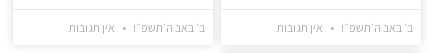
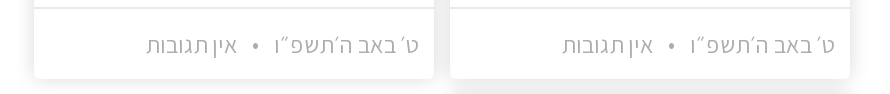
- ב׳ באב ה׳תשפ״ו
+ ט׳ באב ה׳תשפ״ו

- ב׳ באב ה׳תשפ״ו
+ ט׳ באב ה׳תשפ״ו
